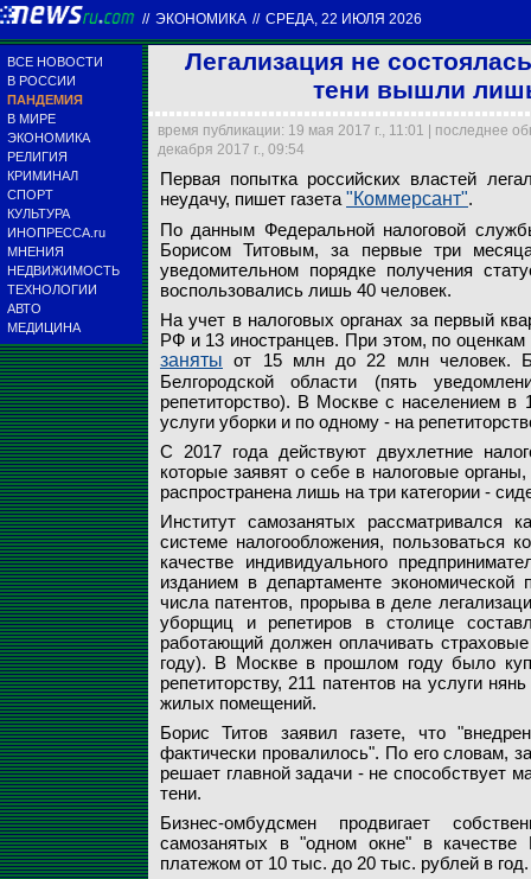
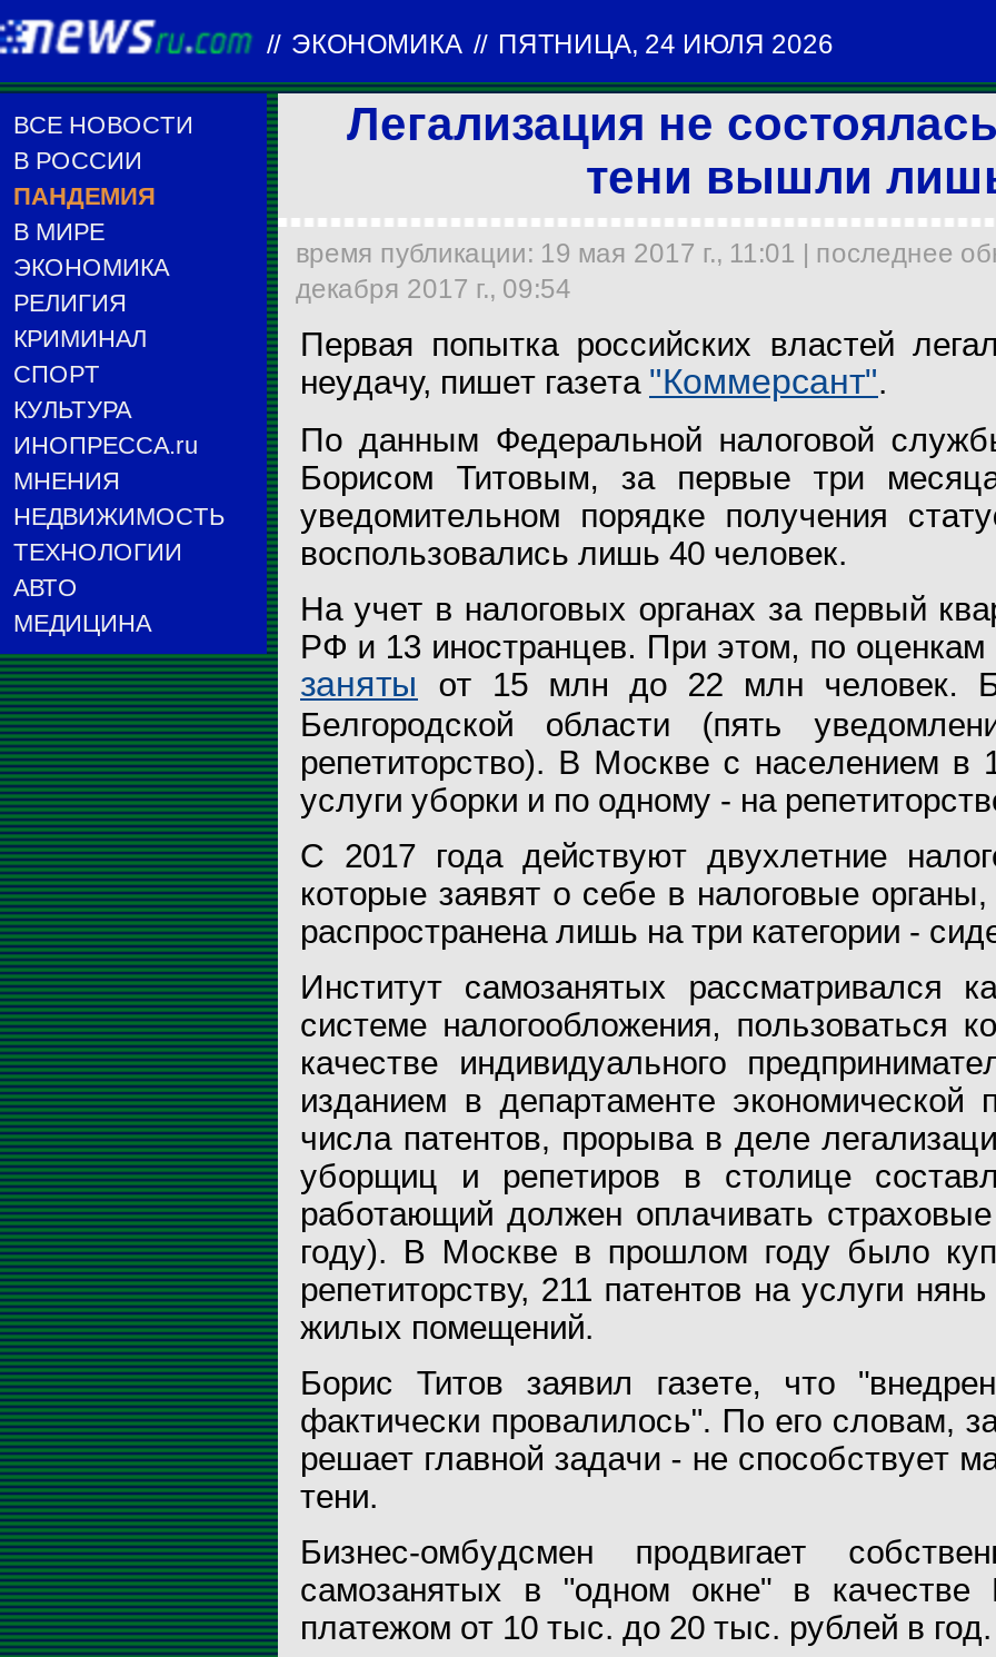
- // ЭКОНОМИКА // СРЕДА, 22 ИЮЛЯ 2026
+ // ЭКОНОМИКА // ПЯТНИЦА, 24 ИЮЛЯ 2026
